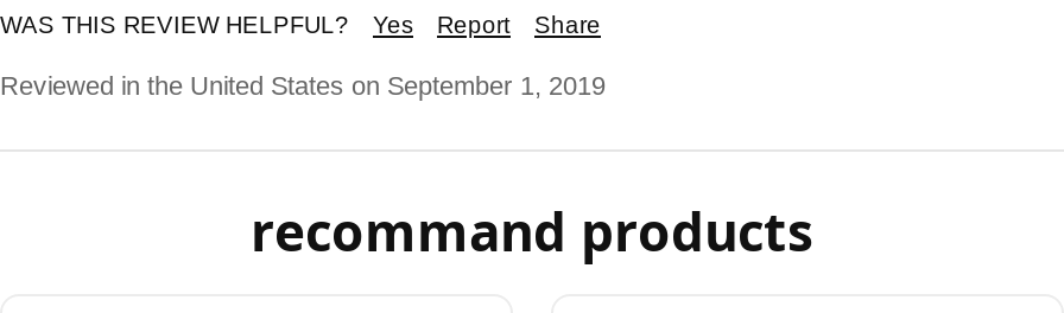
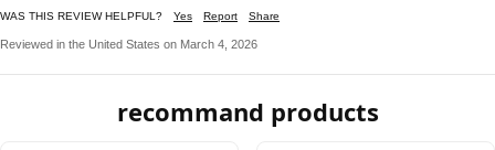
- Reviewed in the United States on September 1, 2019
+ Reviewed in the United States on March 4, 2026
